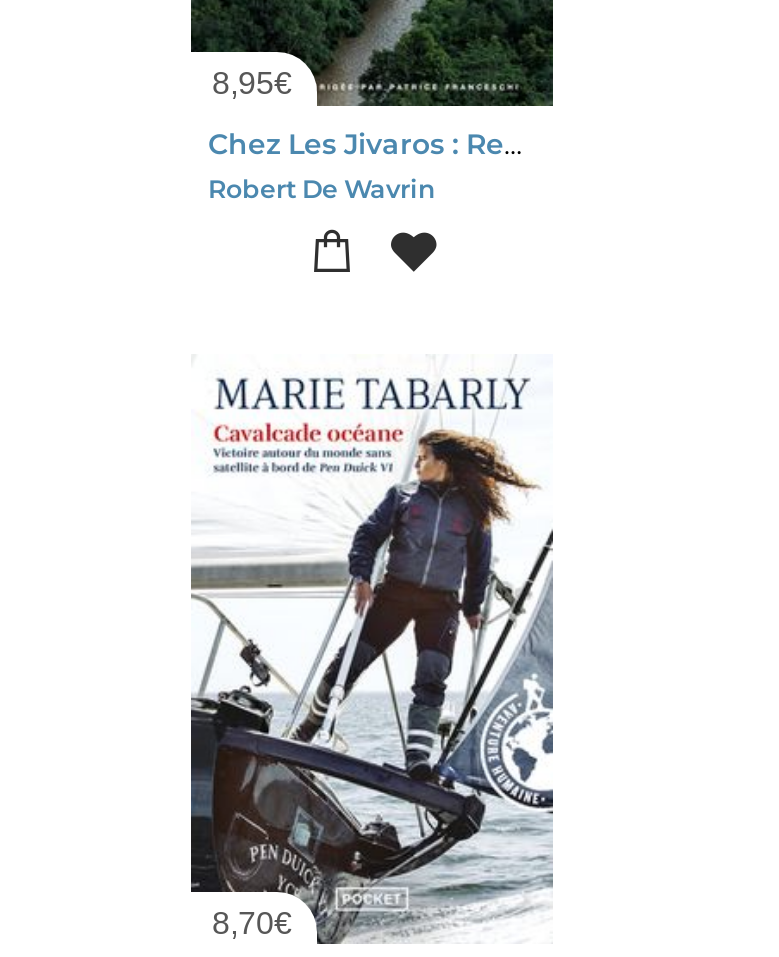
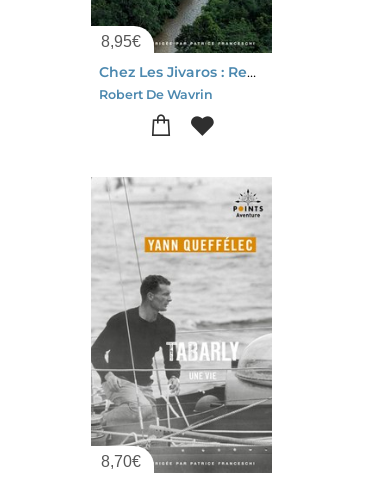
- [image]
+ [image]
